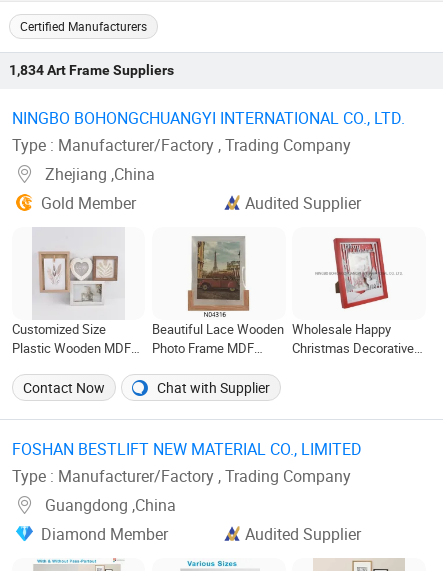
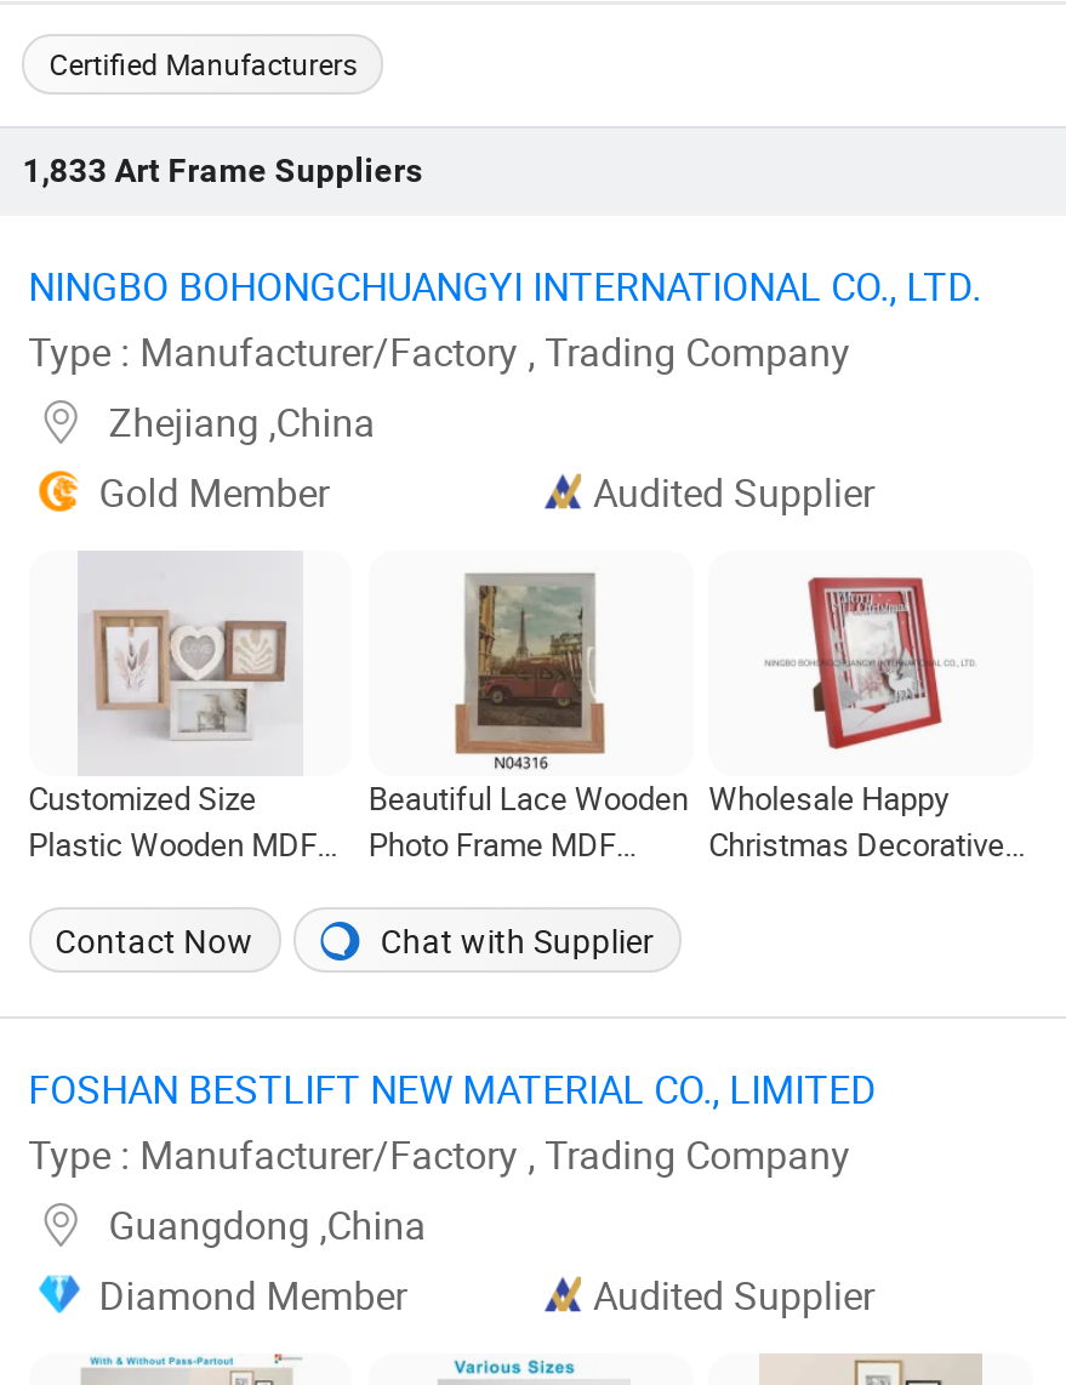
- 1,834 Art Frame Suppliers
+ 1,833 Art Frame Suppliers
